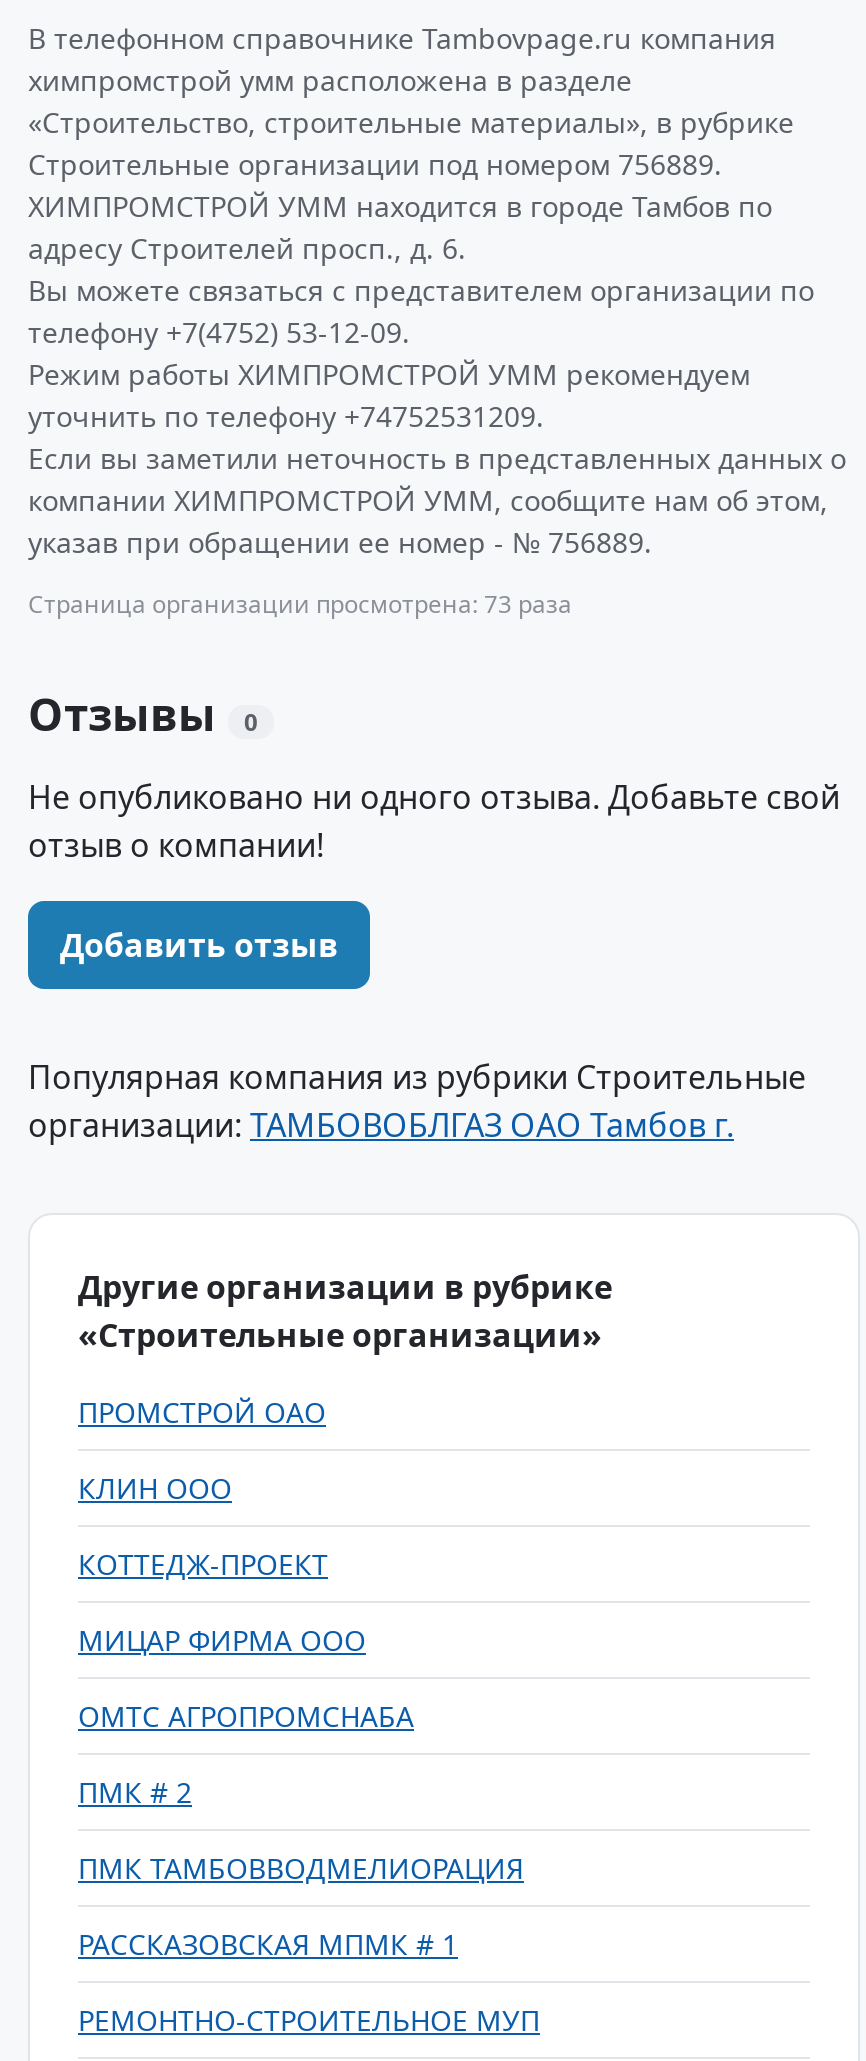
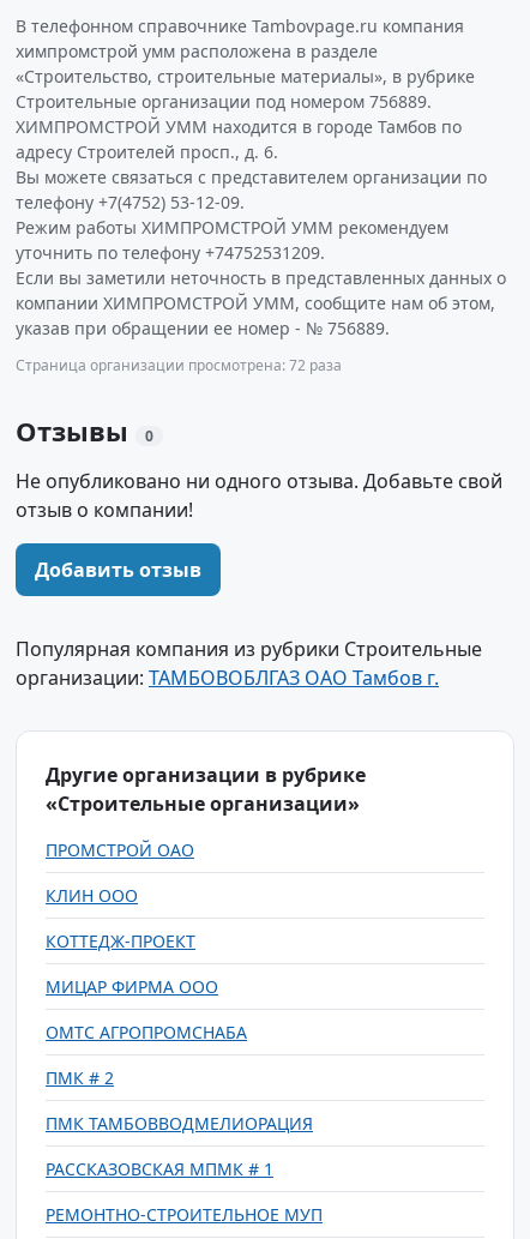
- Страница организации просмотрена: 73 раза
+ Страница организации просмотрена: 72 раза
